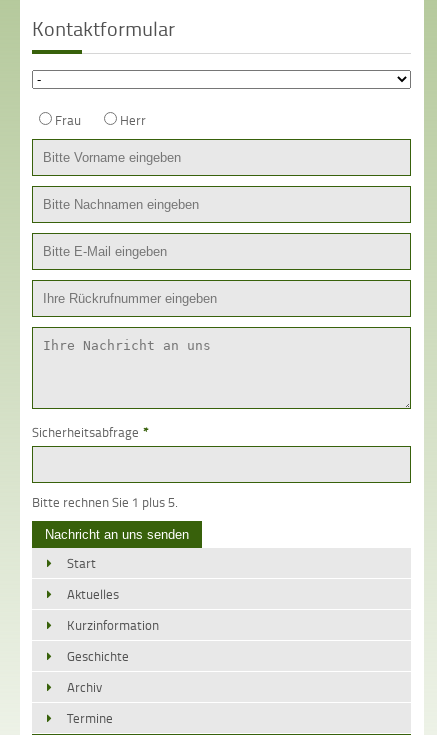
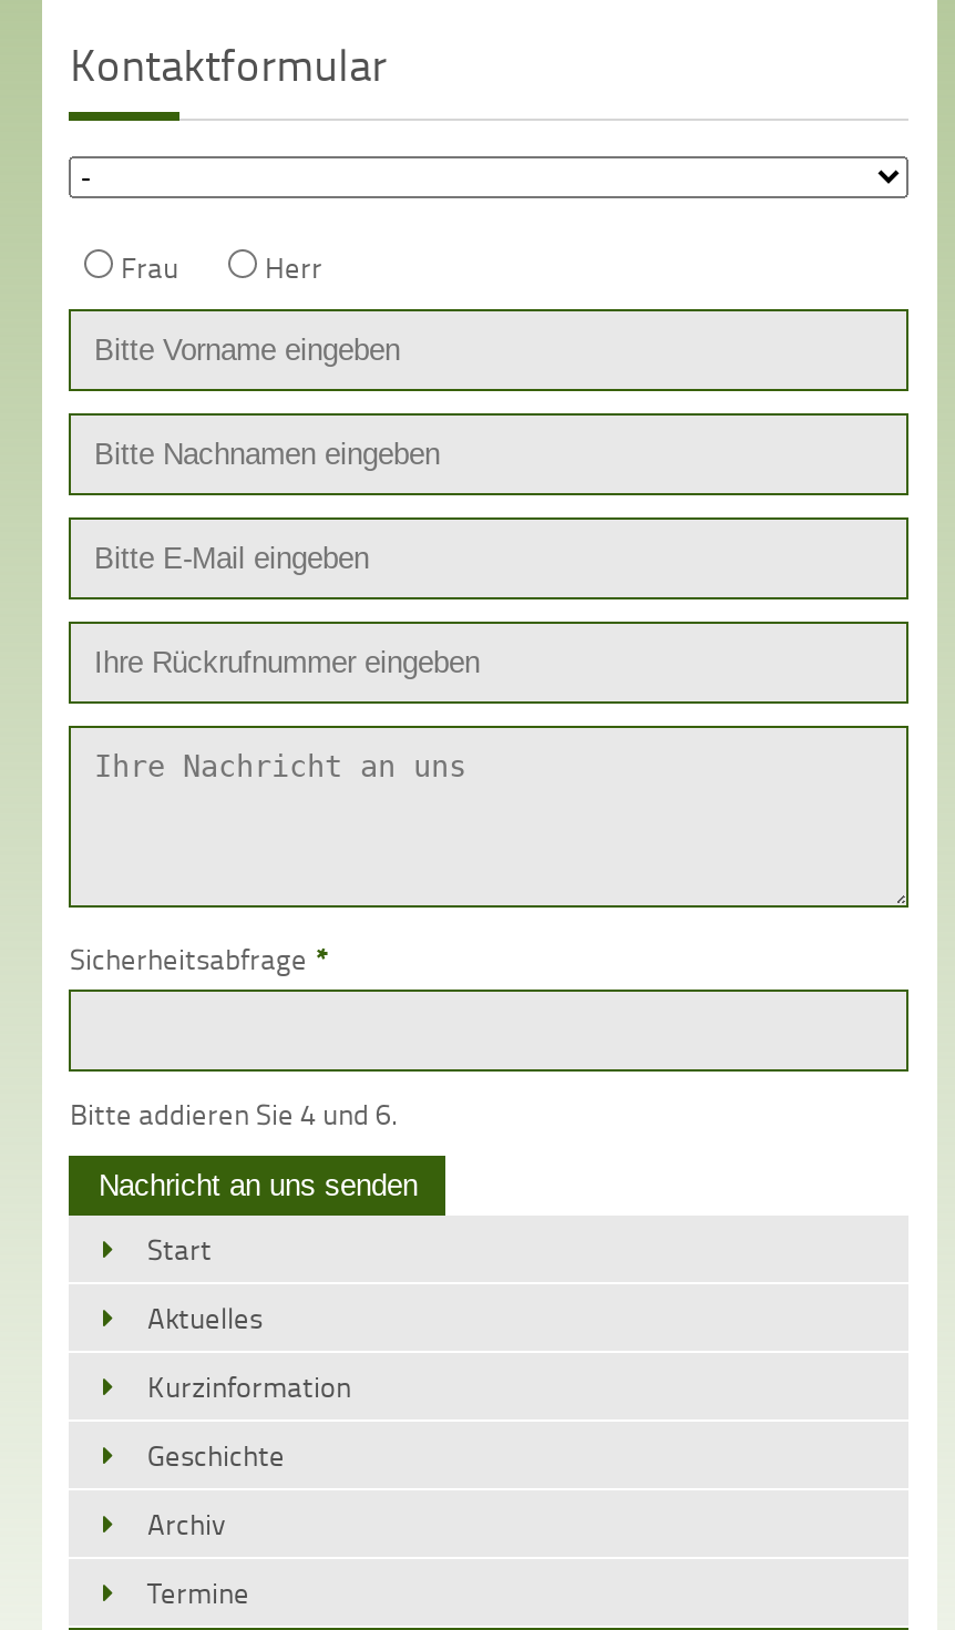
- Bitte rechnen Sie 1 plus 5.
+ Bitte addieren Sie 4 und 6.
